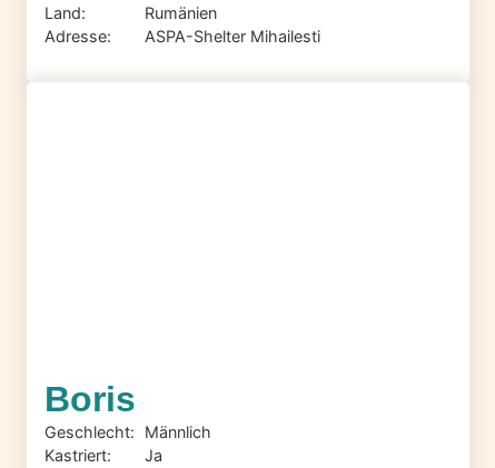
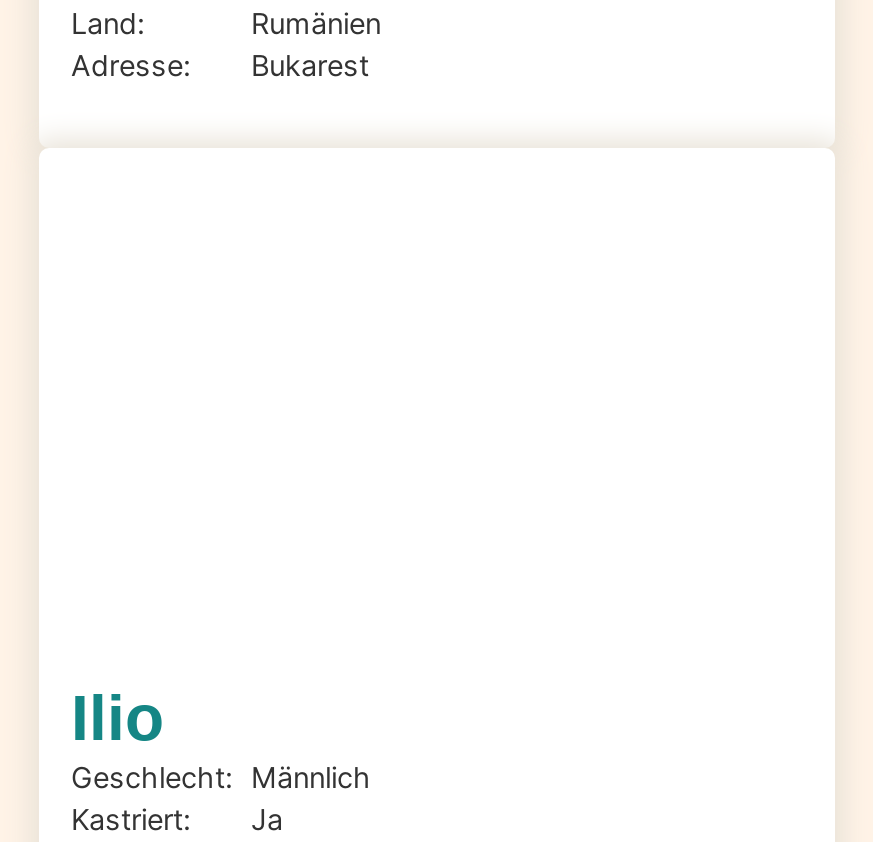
- ASPA-Shelter Mihailesti
+ Bukarest

- Boris
+ Ilio
